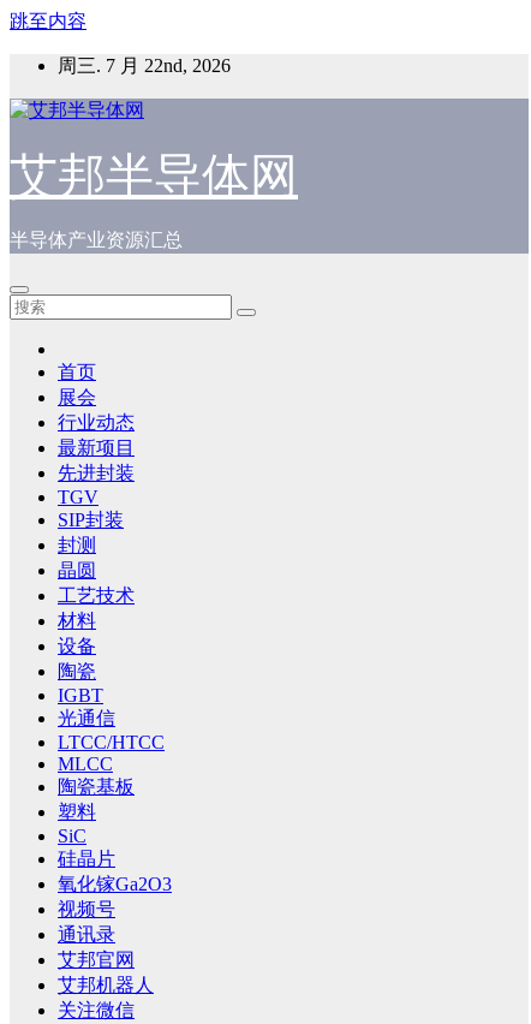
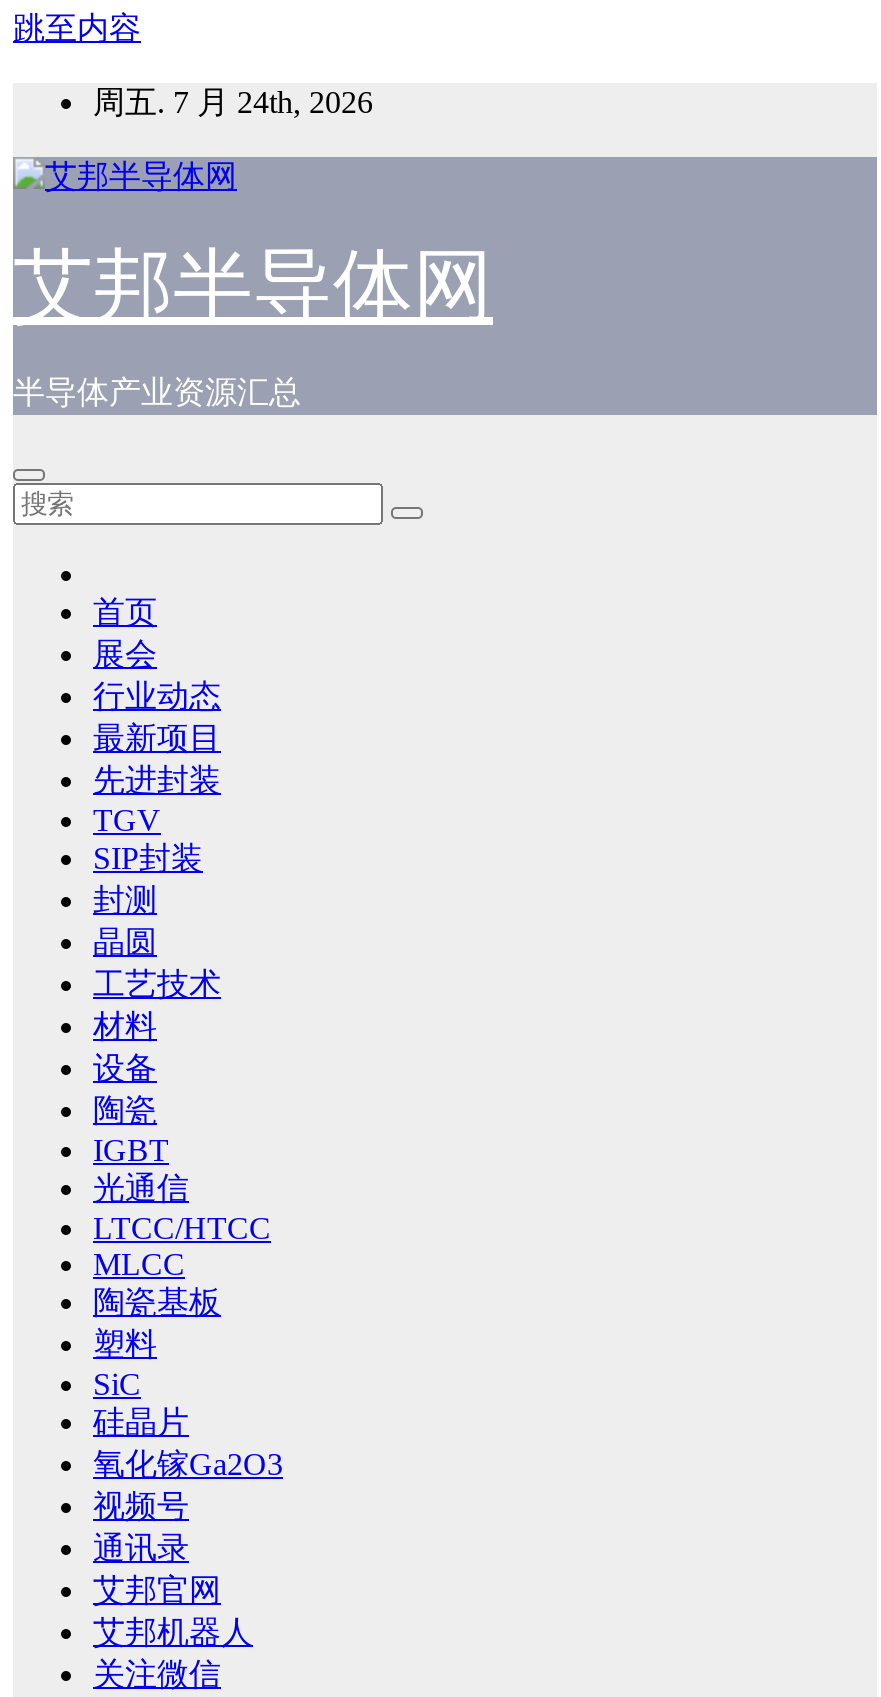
- 周三. 7 月 22nd, 2026
+ 周五. 7 月 24th, 2026
